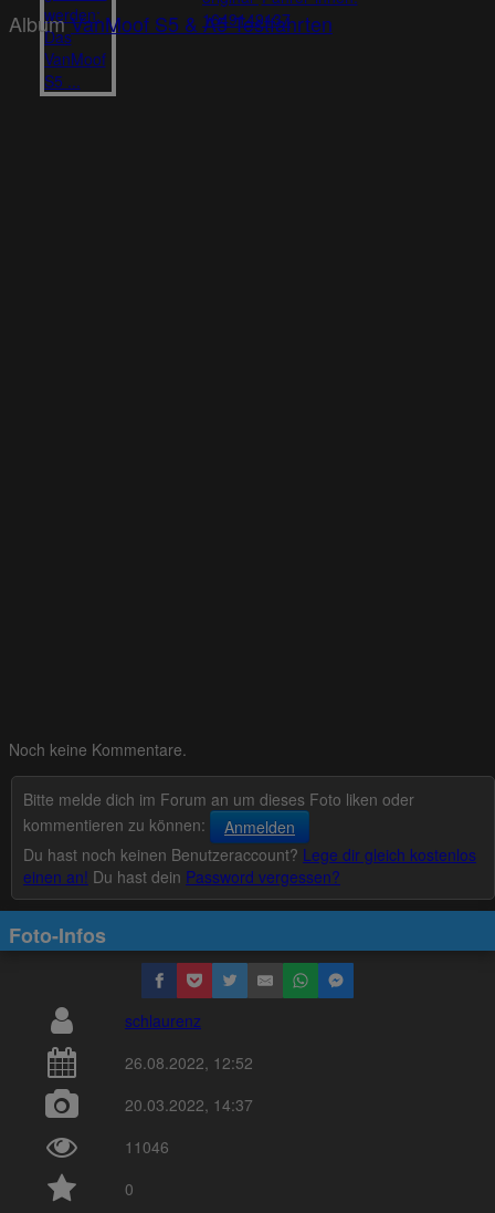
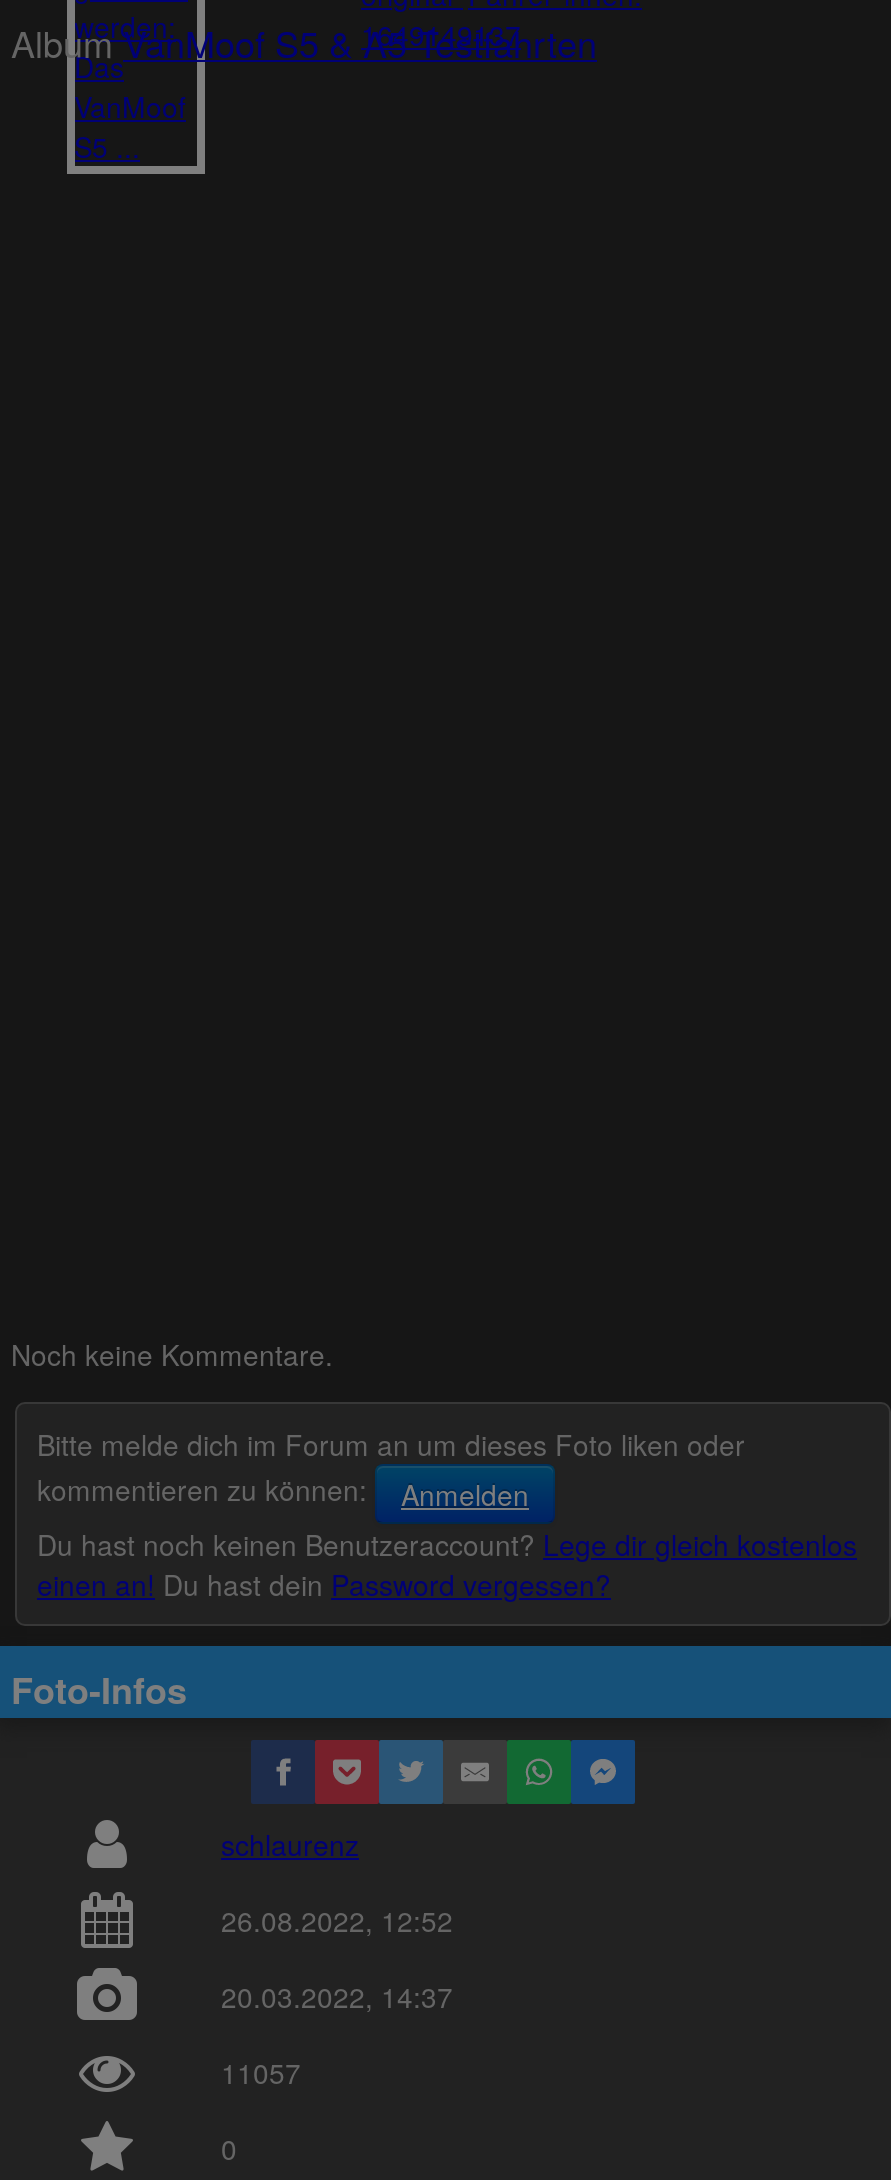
- 11046
+ 11057
